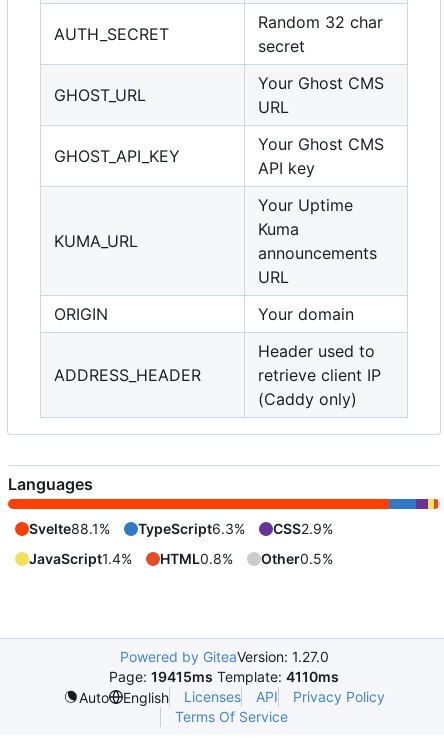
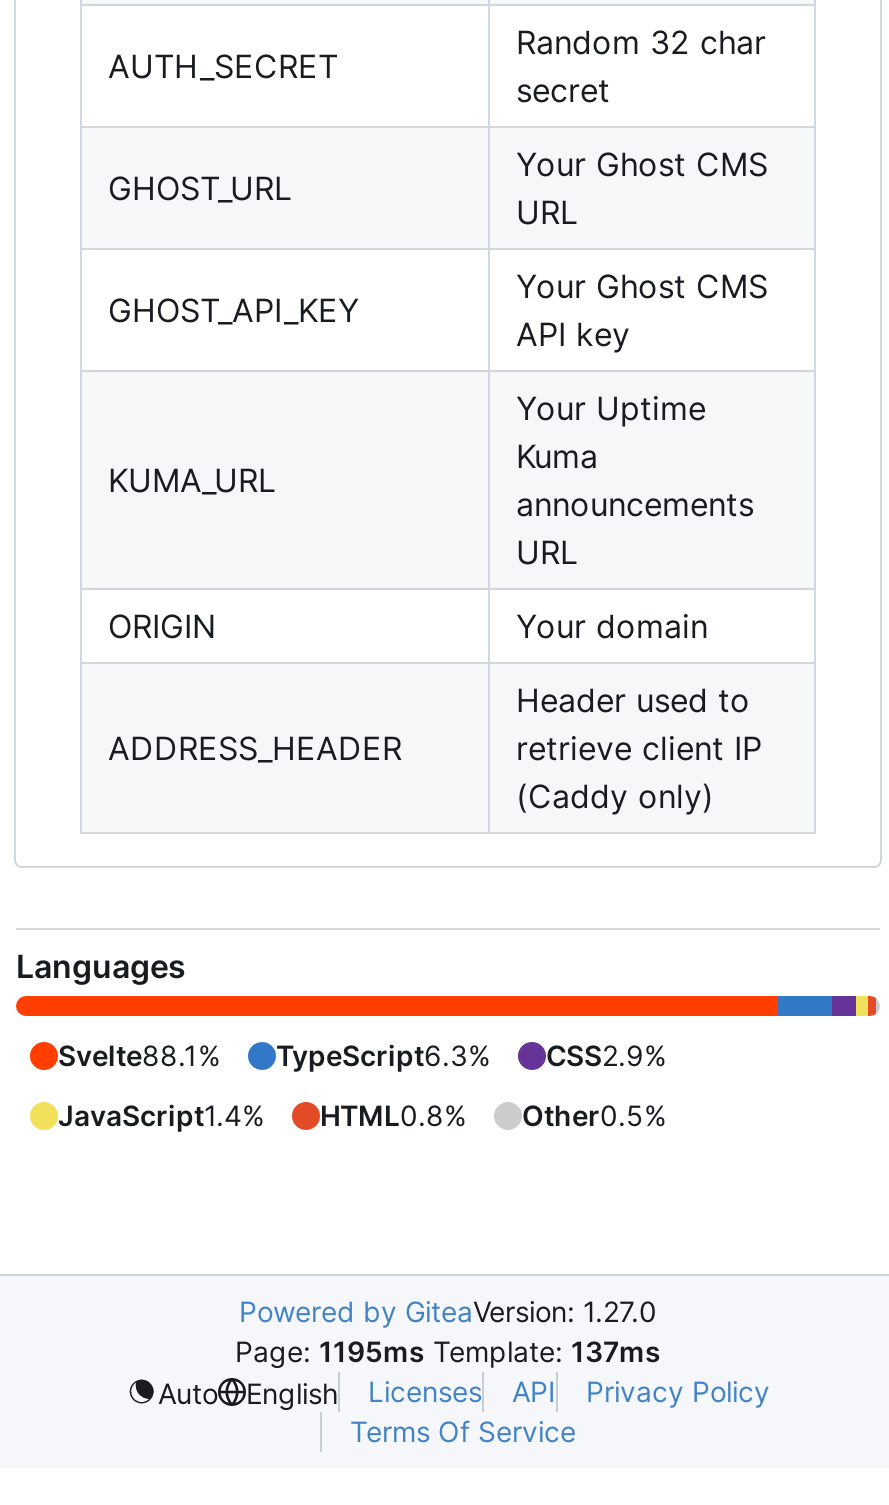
- Page: 19415ms Template: 4110ms
+ Page: 1195ms Template: 137ms
